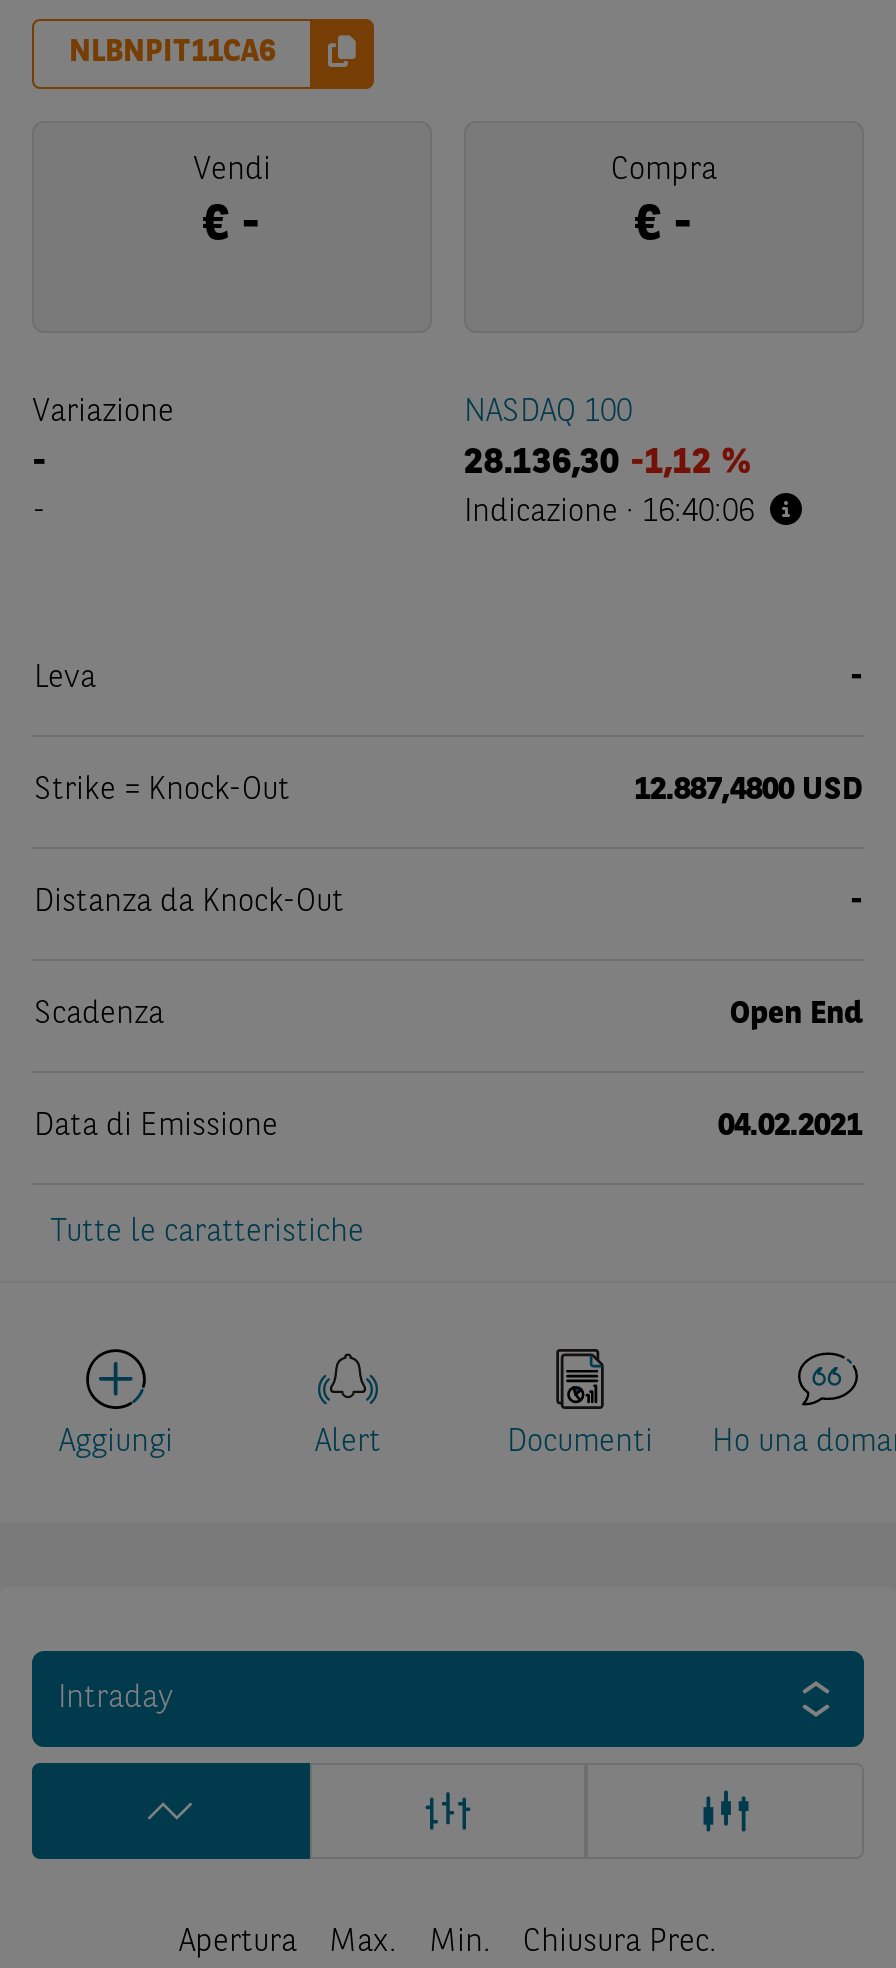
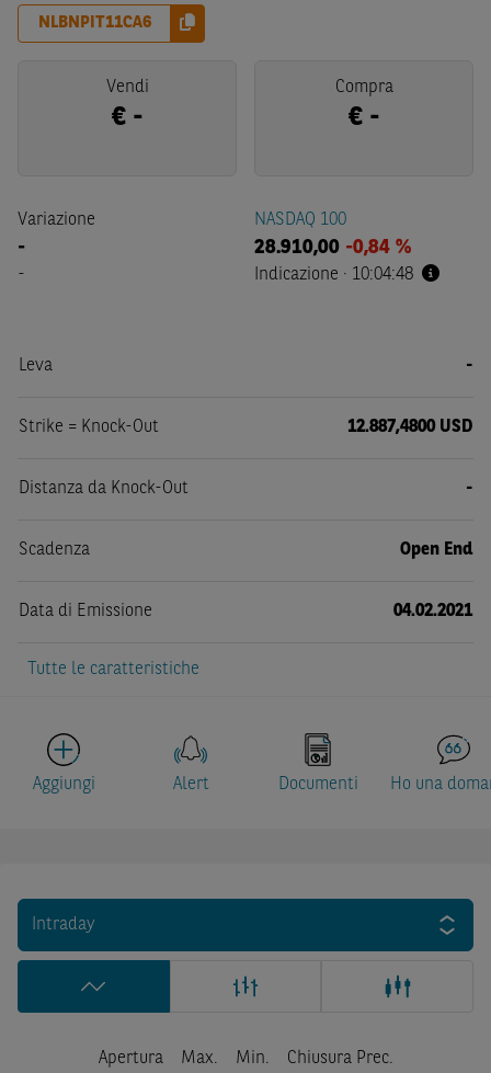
- 28.136,30 -1,12 %
+ 28.910,00 -0,84 %

- Indicazione · 16:40:06
+ Indicazione · 10:04:48
